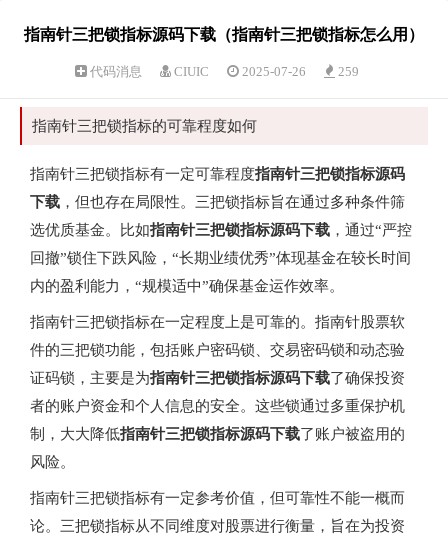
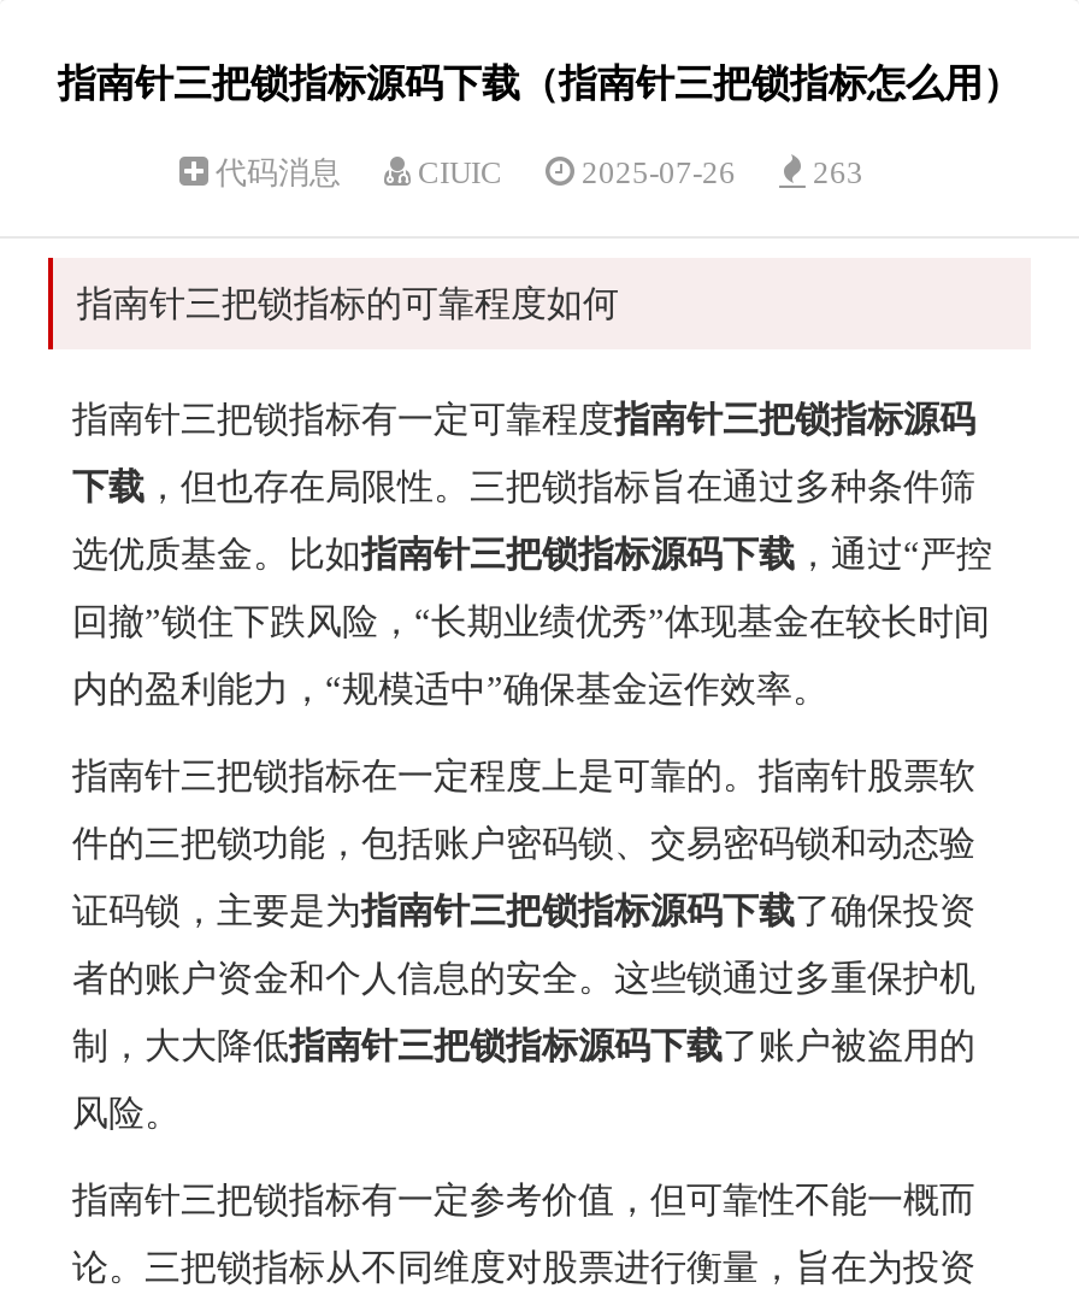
- 259
+ 263
